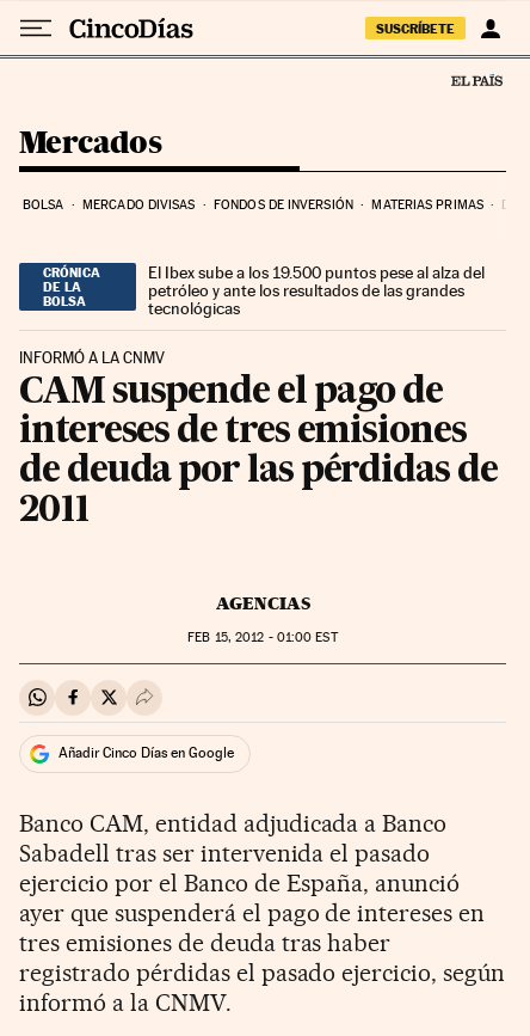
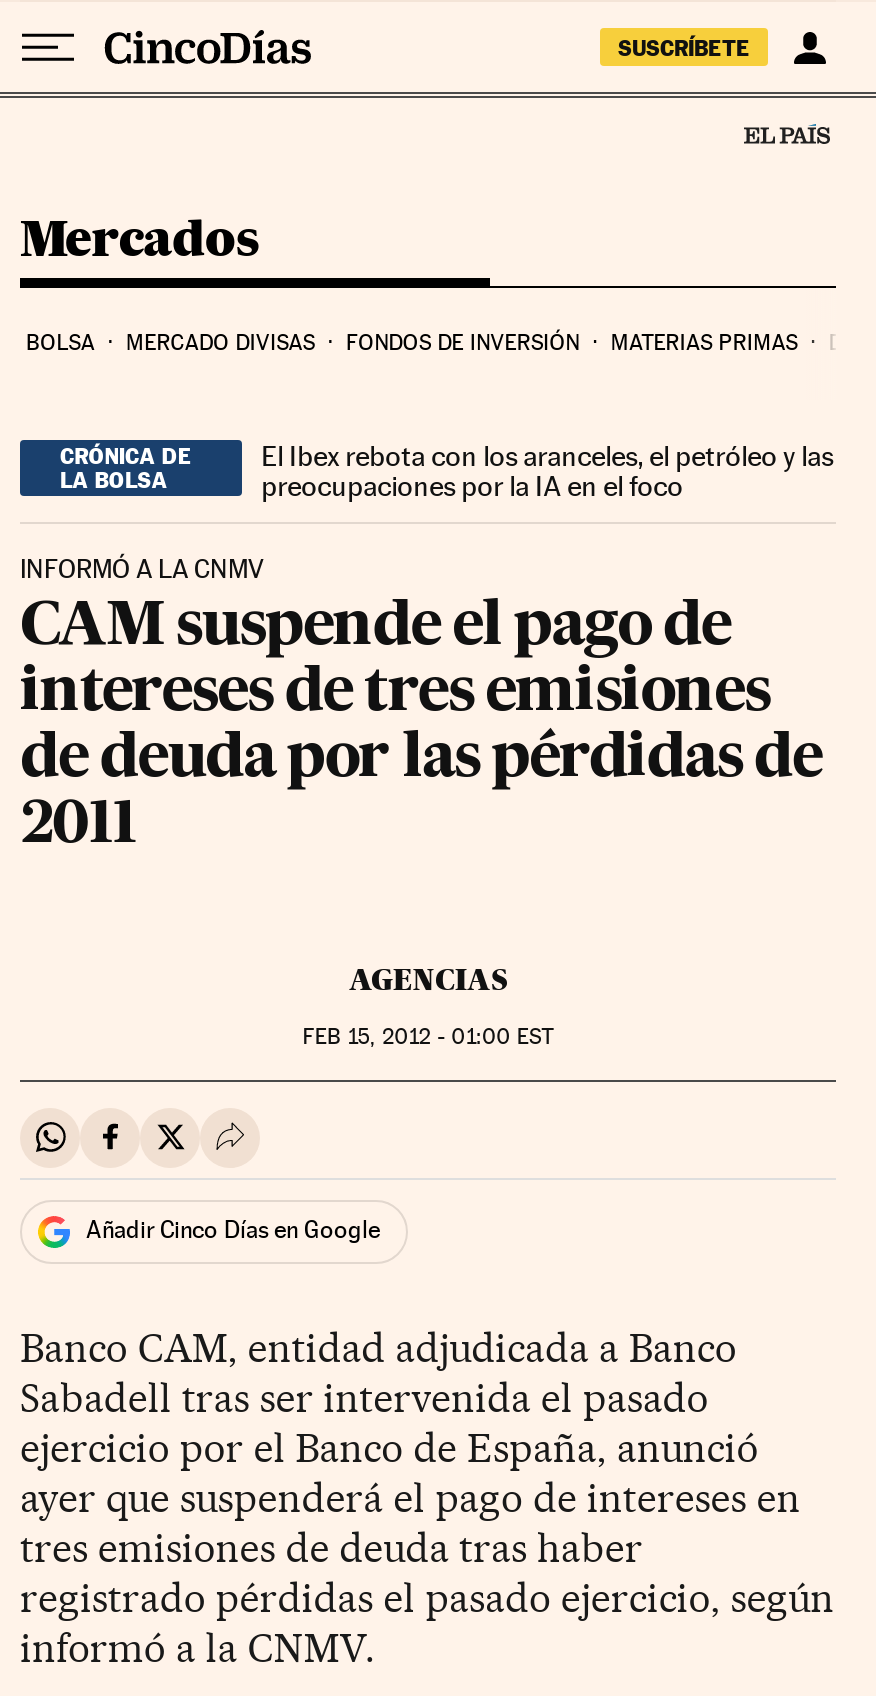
- El Ibex sube a los 19.500 puntos pese al alza del
- petróleo y ante los resultados de las grandes
- tecnológicas
+ El Ibex rebota con los aranceles, el petróleo y las
+ preocupaciones por la IA en el foco
